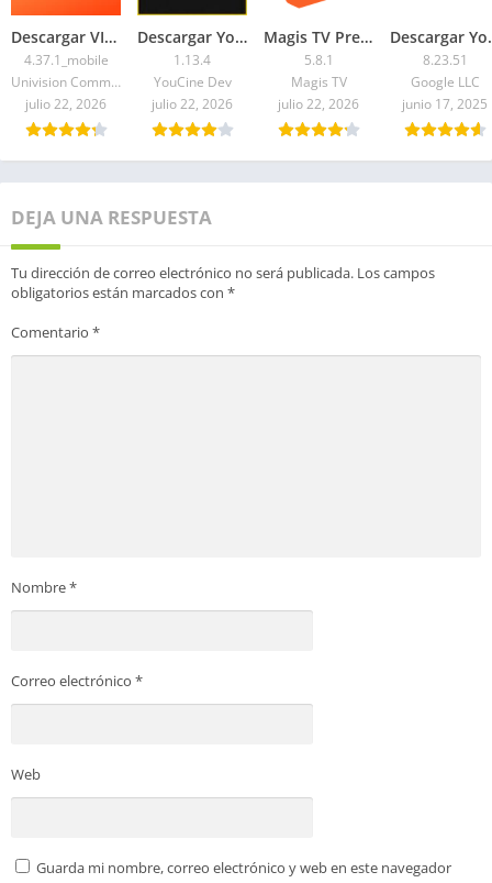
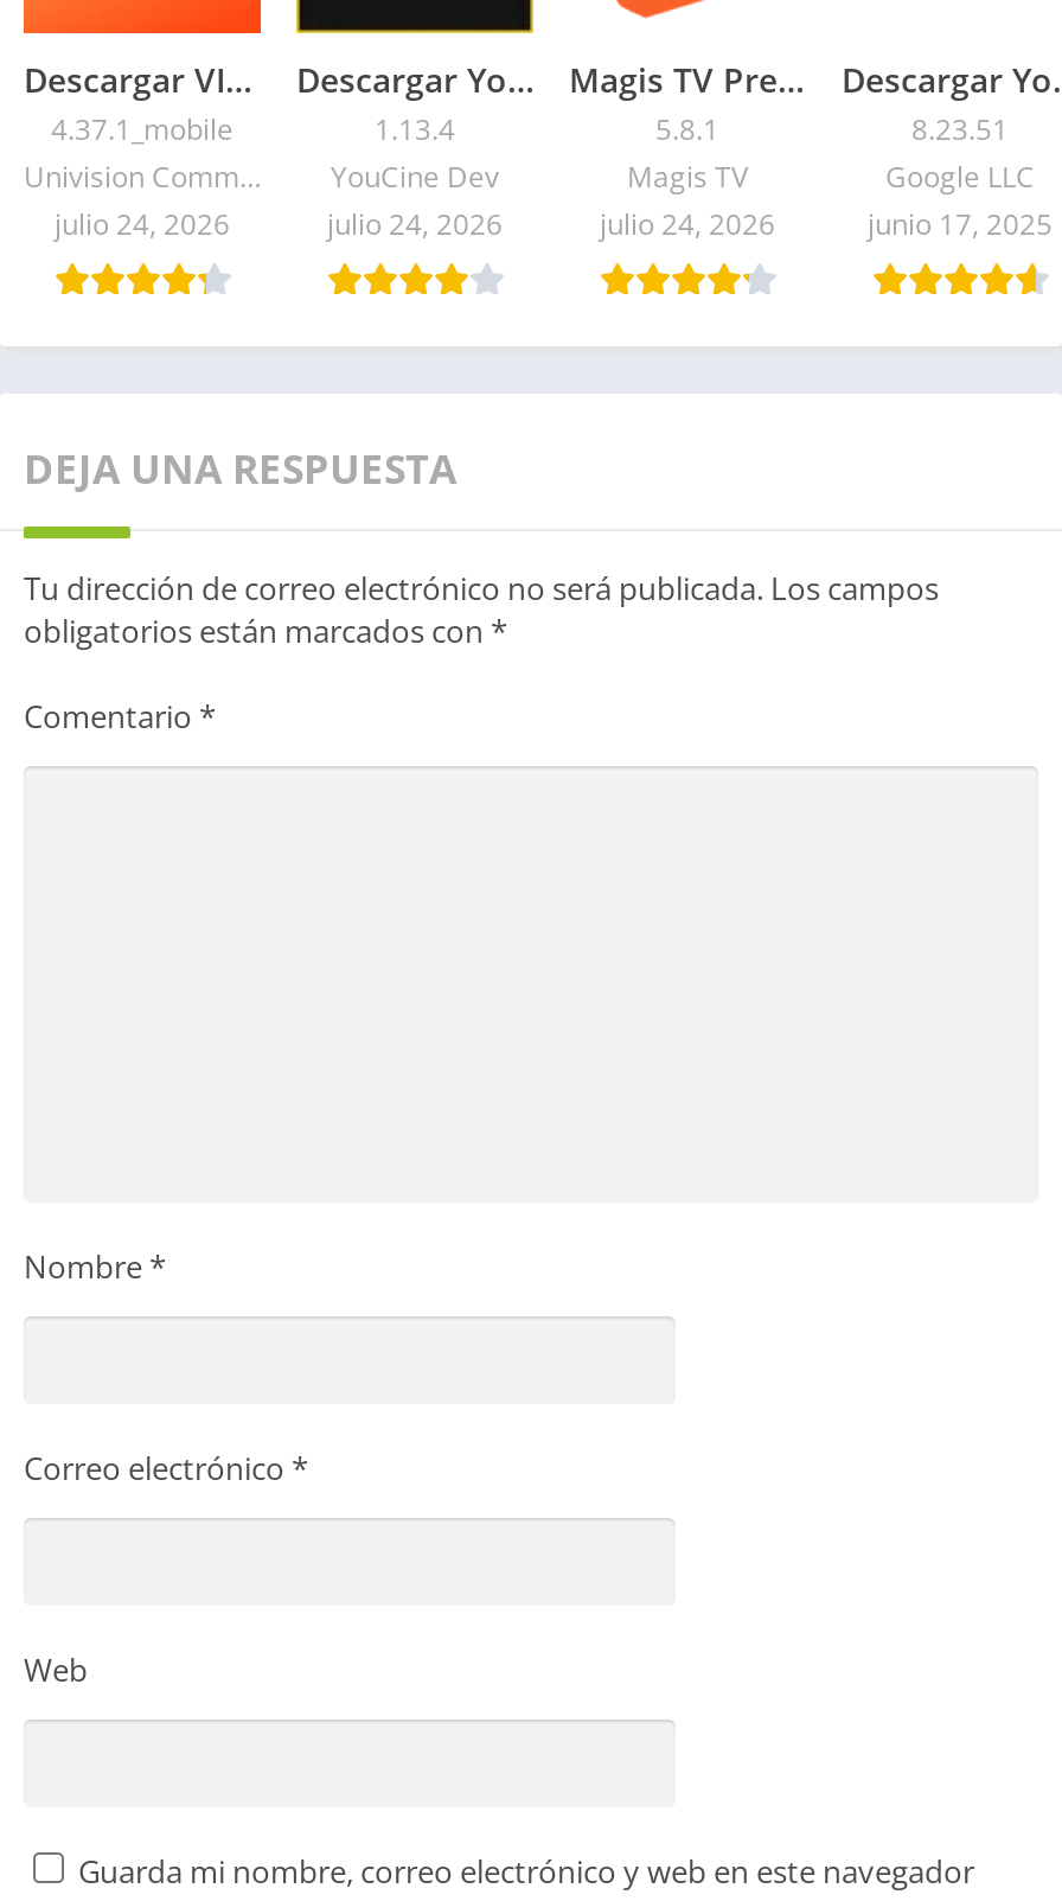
- julio 22, 2026
+ julio 24, 2026

- julio 22, 2026
+ julio 24, 2026

- julio 22, 2026
+ julio 24, 2026
